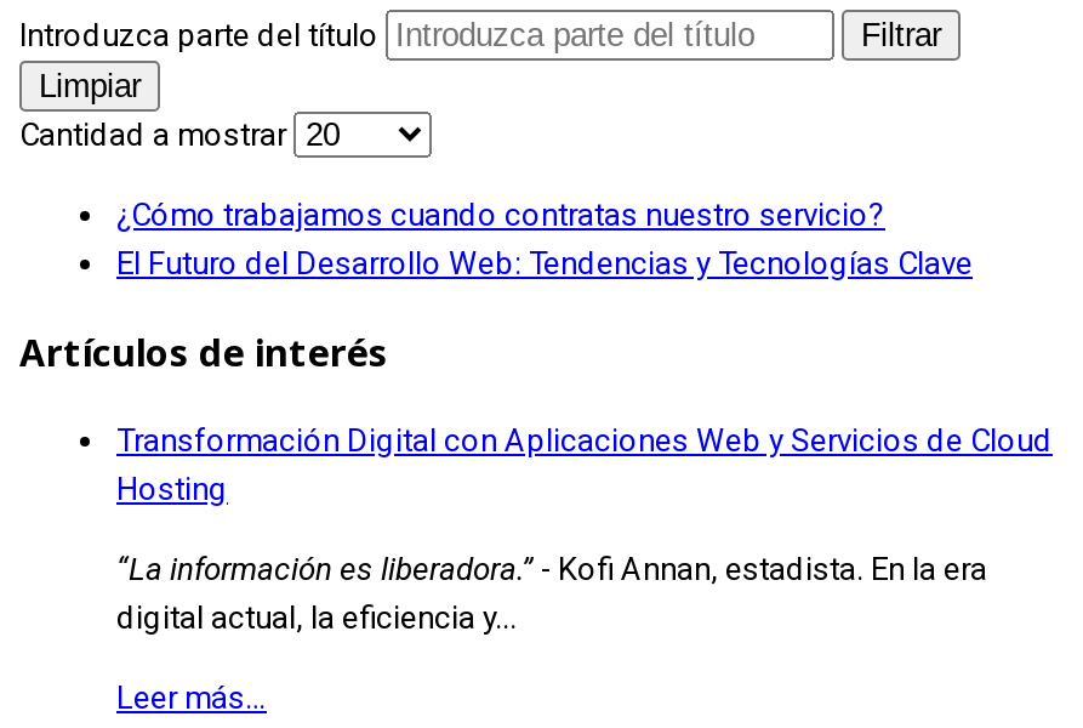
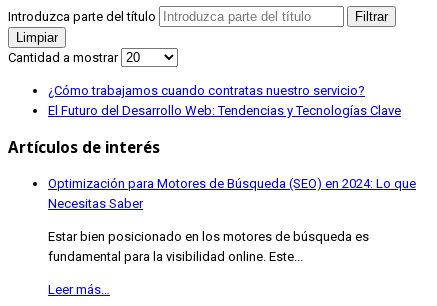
- Transformación Digital con Aplicaciones Web y Servicios de Cloud
- Hosting
+ Optimización para Motores de Búsqueda (SEO) en 2024: Lo que
+ Necesitas Saber

- “La información es liberadora.” - Kofi Annan, estadista. En la era
- digital actual, la eficiencia y...
+ Estar bien posicionado en los motores de búsqueda es
+ fundamental para la visibilidad online. Este...
